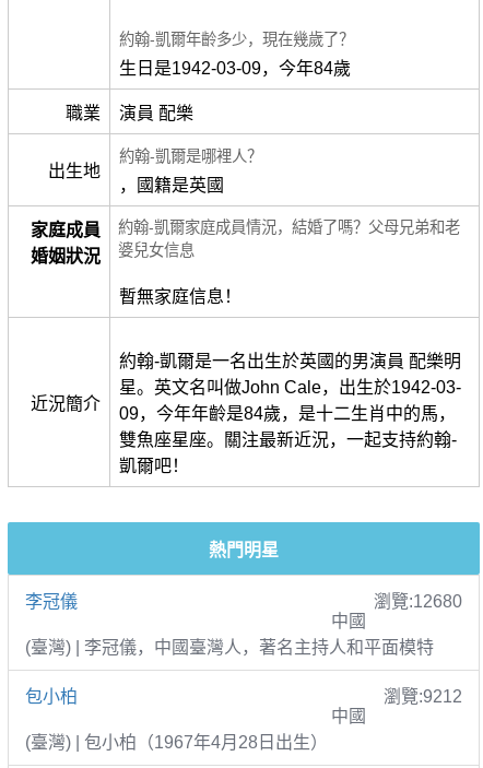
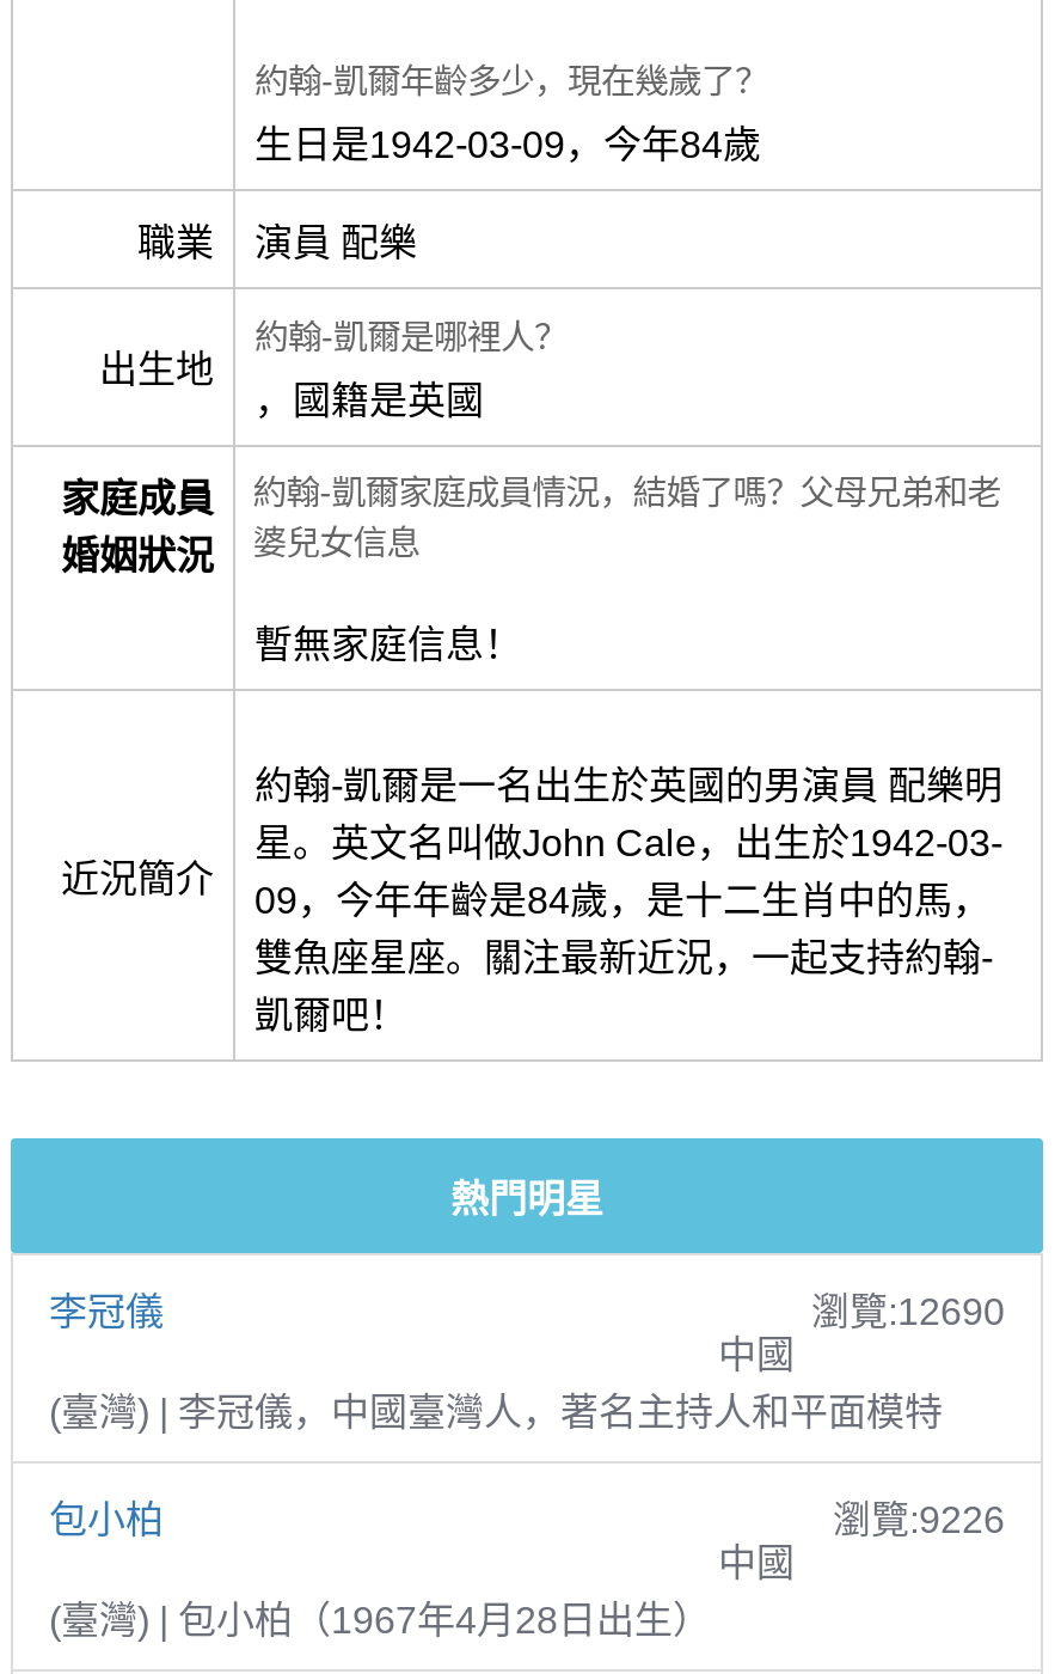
- 瀏覽:12680
+ 瀏覽:12690

- 瀏覽:9212
+ 瀏覽:9226
